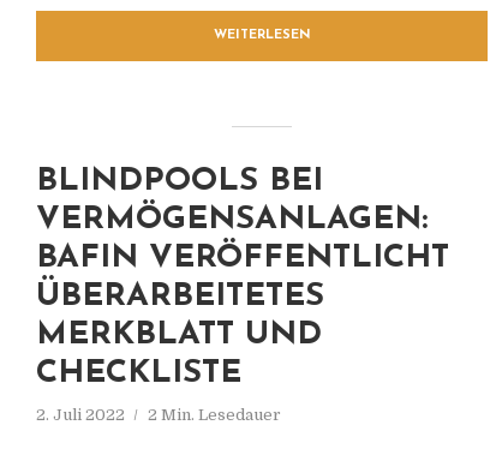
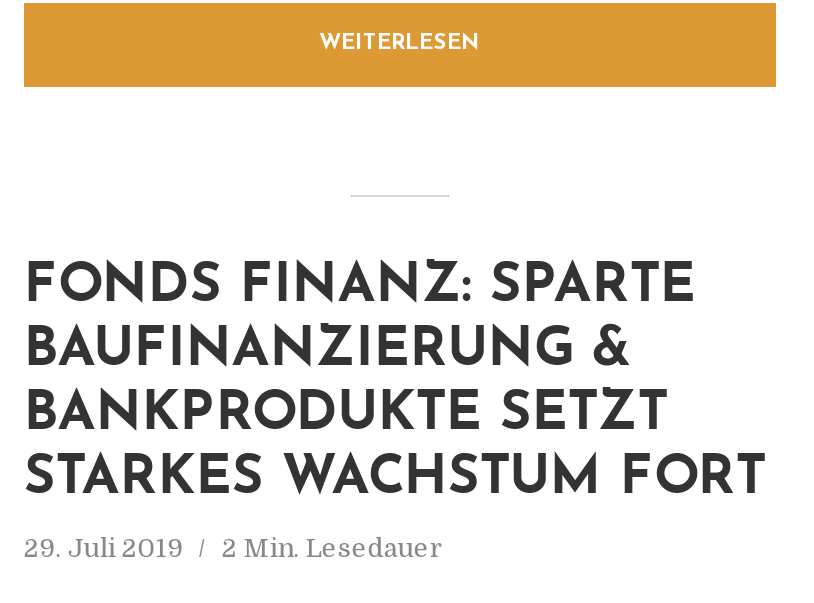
- BLINDPOOLS BEI
- VERMÖGENSANLAGEN:
- BAFIN VERÖFFENTLICHT
- ÜBERARBEITETES
- MERKBLATT UND
- CHECKLISTE
+ FONDS FINANZ: SPARTE
+ BAUFINANZIERUNG &
+ BANKPRODUKTE SETZT
+ STARKES WACHSTUM FORT

- 2. Juli 2022 2 Min. Lesedauer
+ 29. Juli 2019 2 Min. Lesedauer
